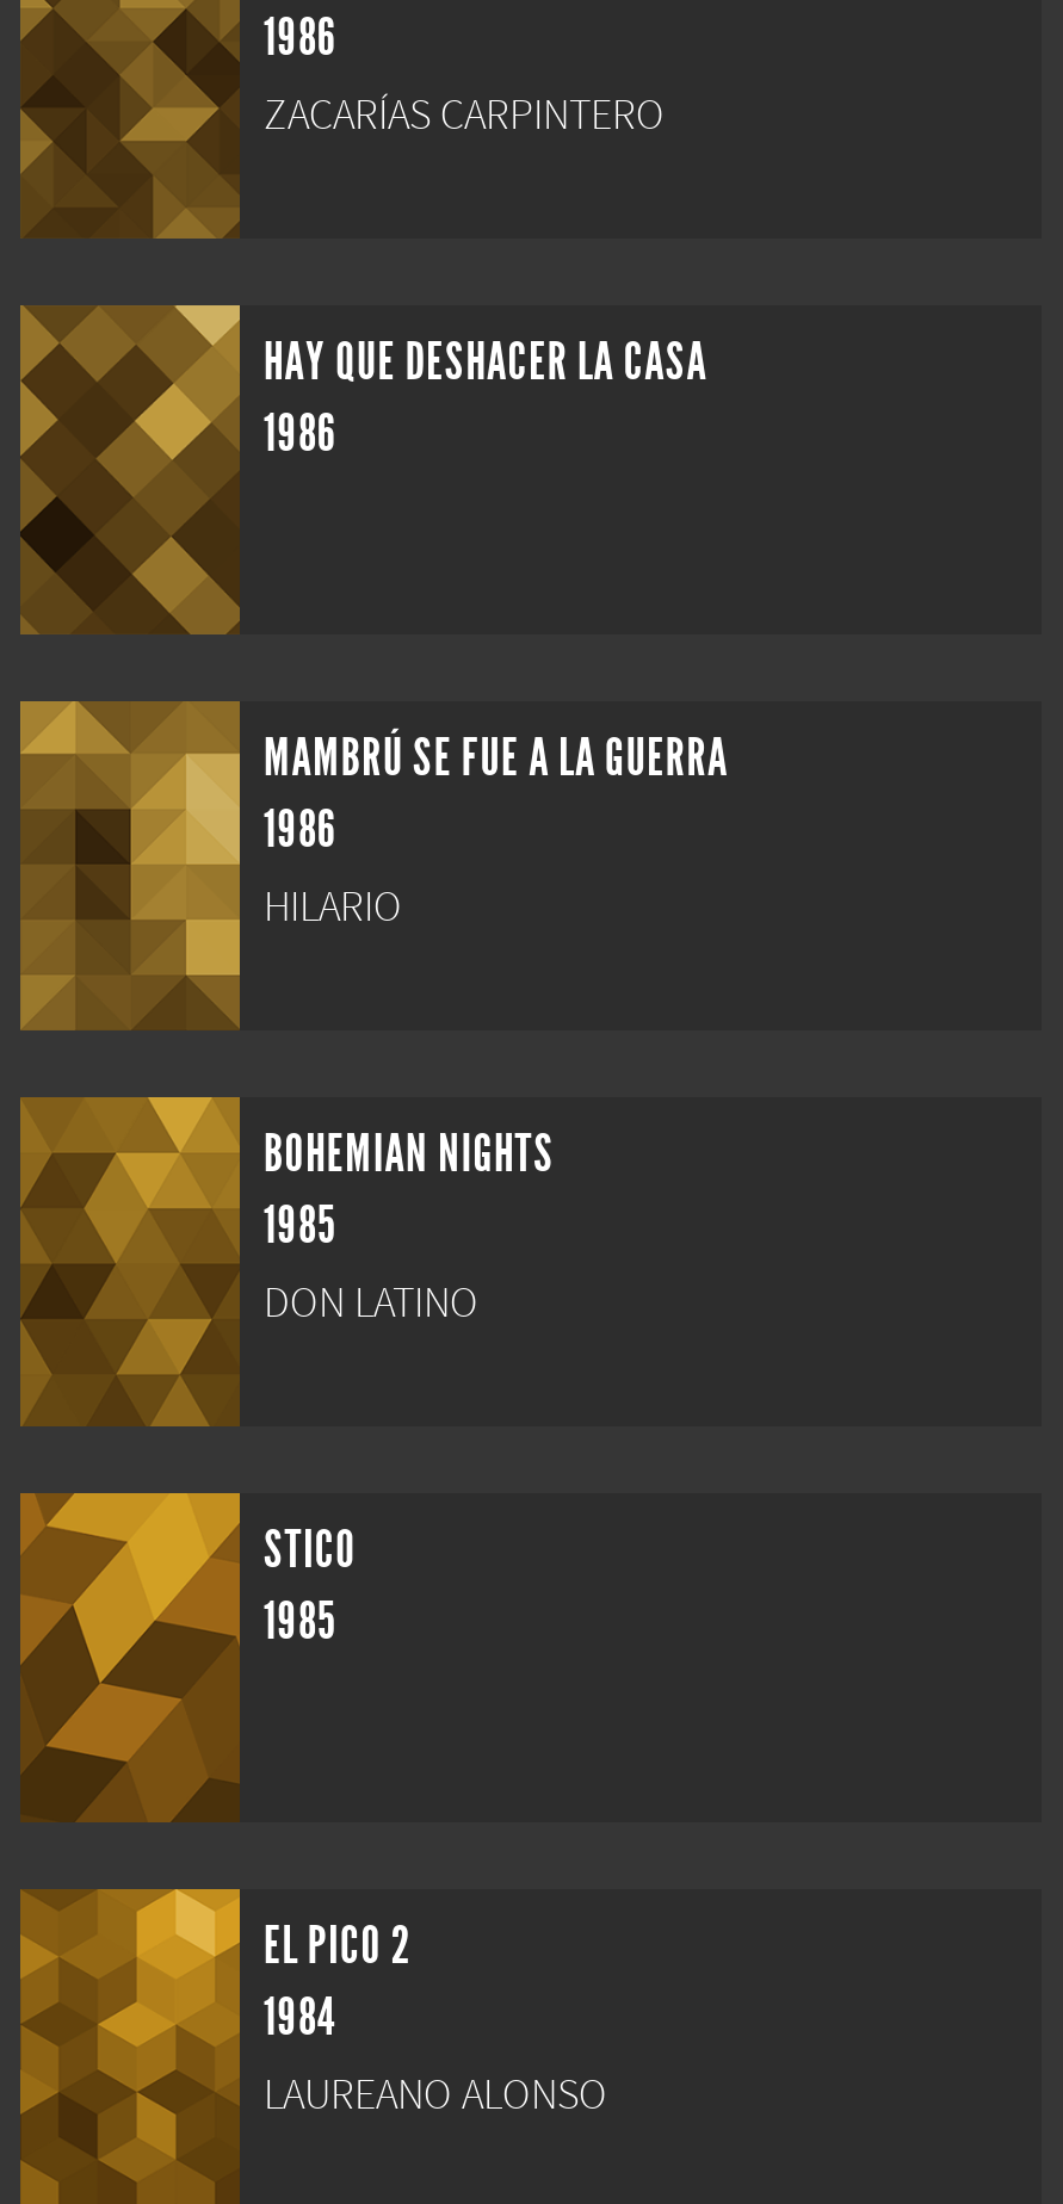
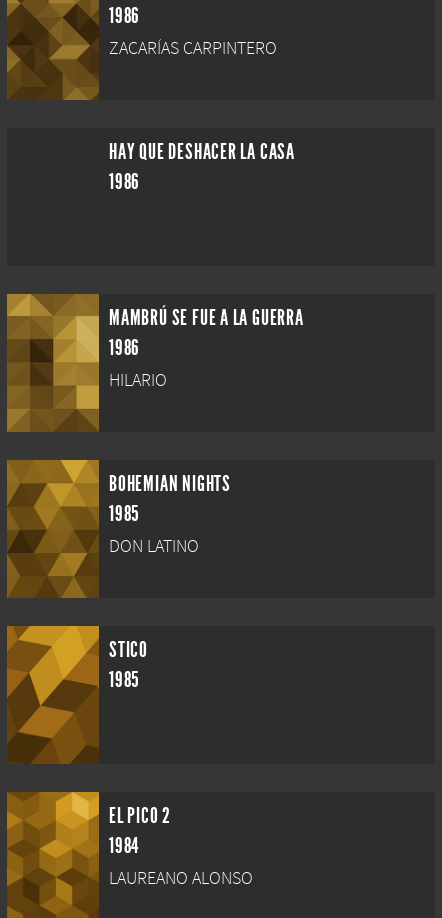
- [image]
